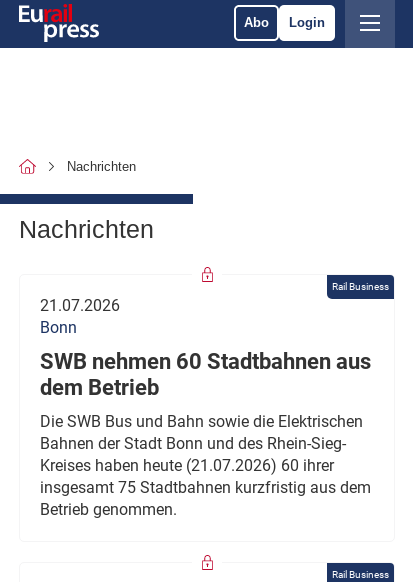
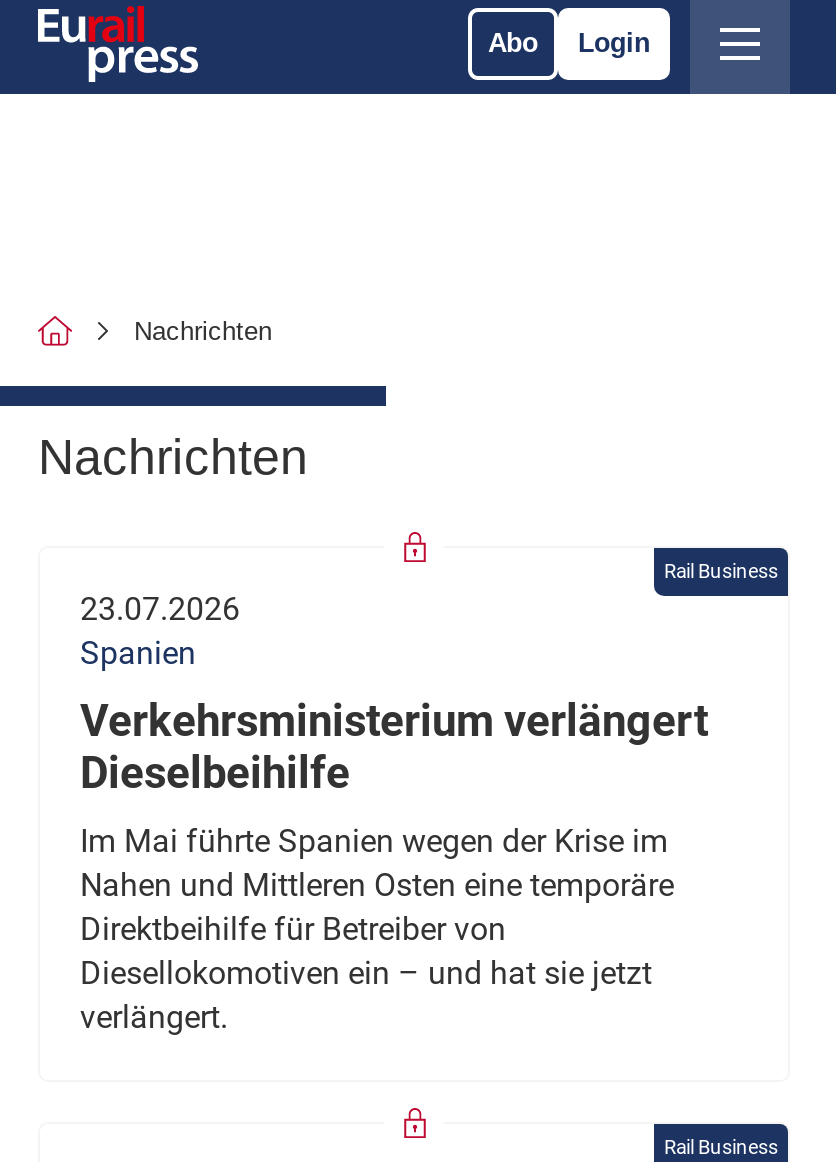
- 21.07.2026
- Bonn
+ 23.07.2026
+ Spanien

- SWB nehmen 60 Stadtbahnen aus
- dem Betrieb
+ Verkehrsministerium verlängert
+ Dieselbeihilfe

- Die SWB Bus und Bahn sowie die Elektrischen
- Bahnen der Stadt Bonn und des Rhein-Sieg-
- Kreises haben heute (21.07.2026) 60 ihrer
- insgesamt 75 Stadtbahnen kurzfristig aus dem
- Betrieb genommen.
+ Im Mai führte Spanien wegen der Krise im
+ Nahen und Mittleren Osten eine temporäre
+ Direktbeihilfe für Betreiber von
+ Diesellokomotiven ein – und hat sie jetzt
+ verlängert.
